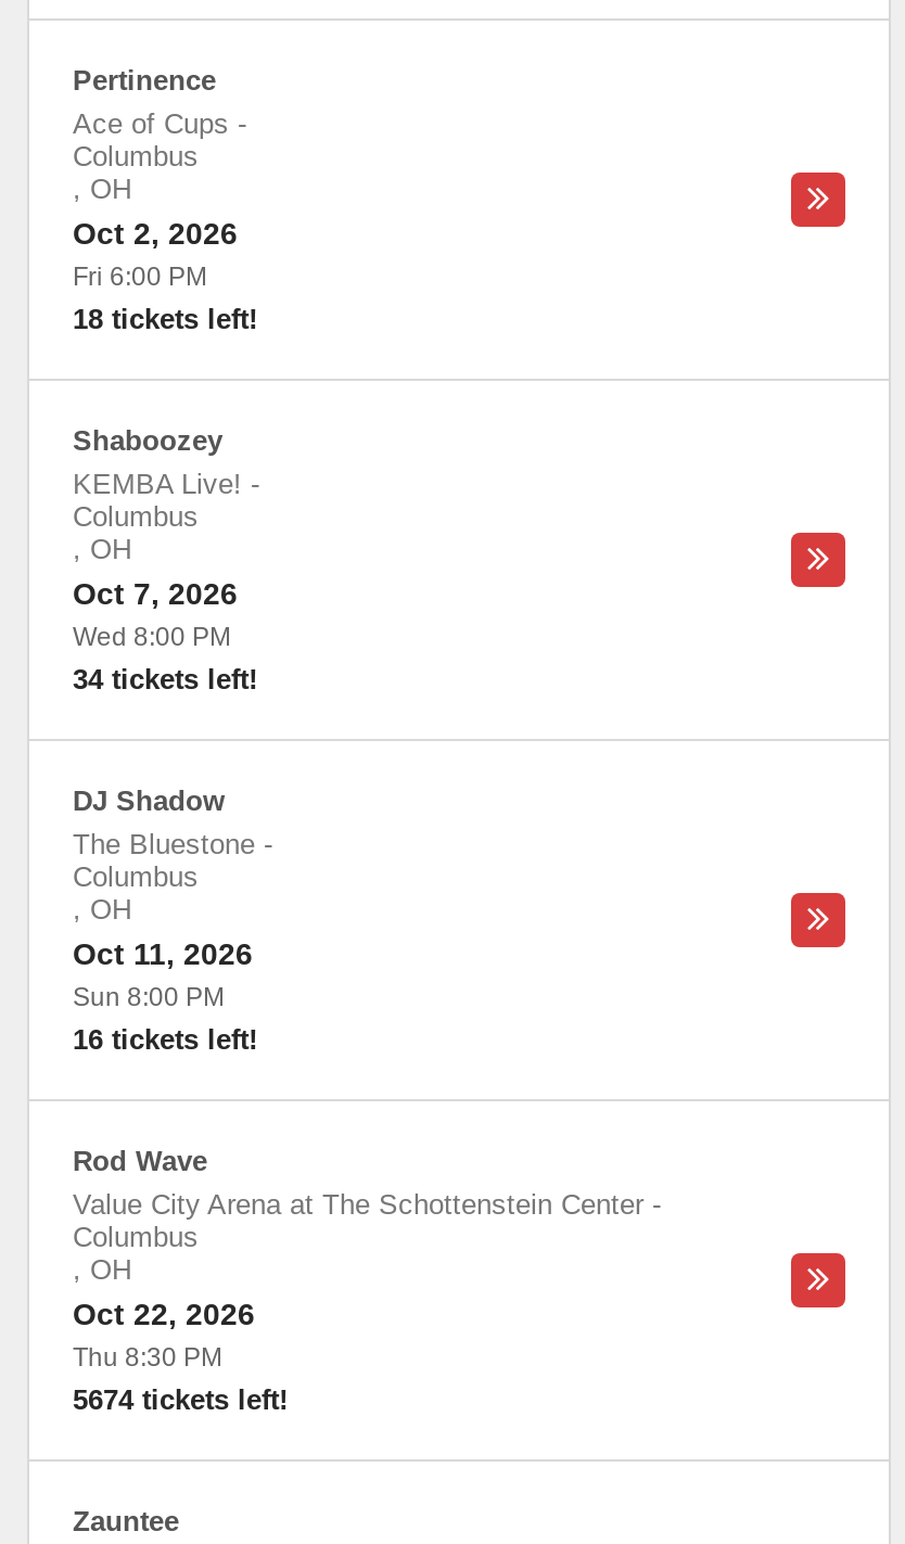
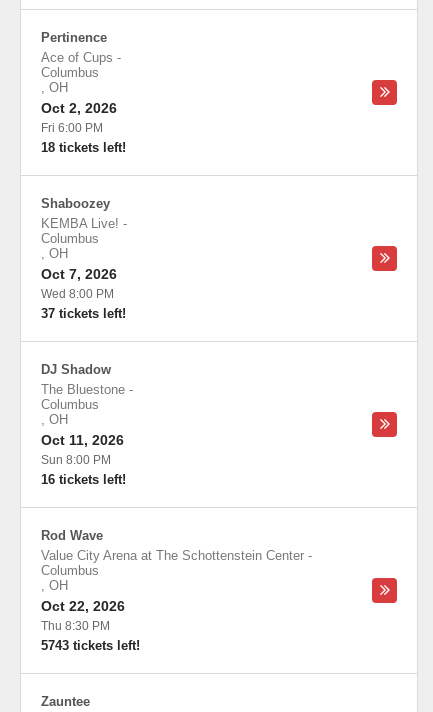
- 34 tickets left!
+ 37 tickets left!

- 5674 tickets left!
+ 5743 tickets left!
